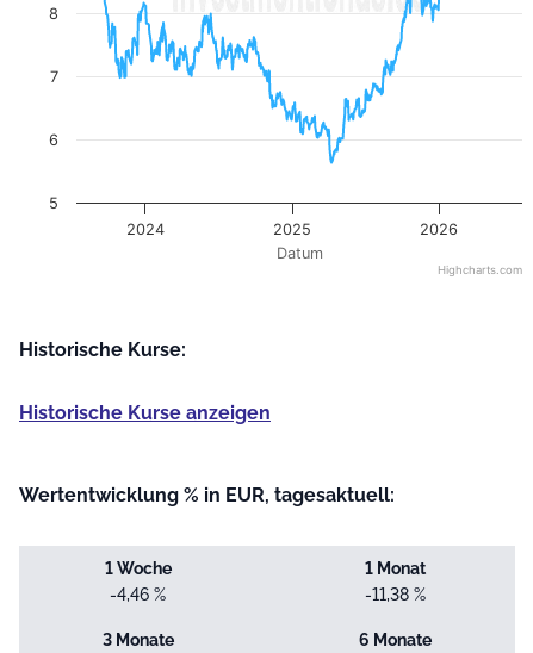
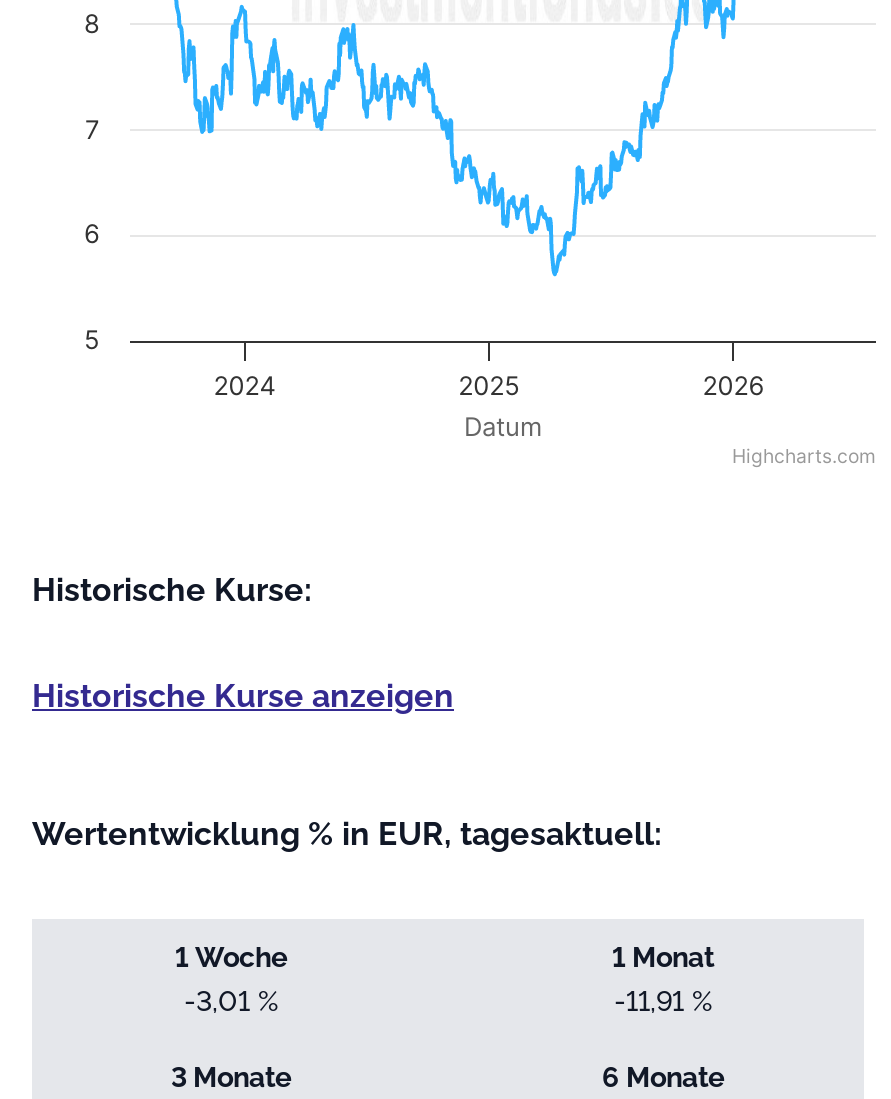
- -4,46 %
+ -3,01 %

- -11,38 %
+ -11,91 %
